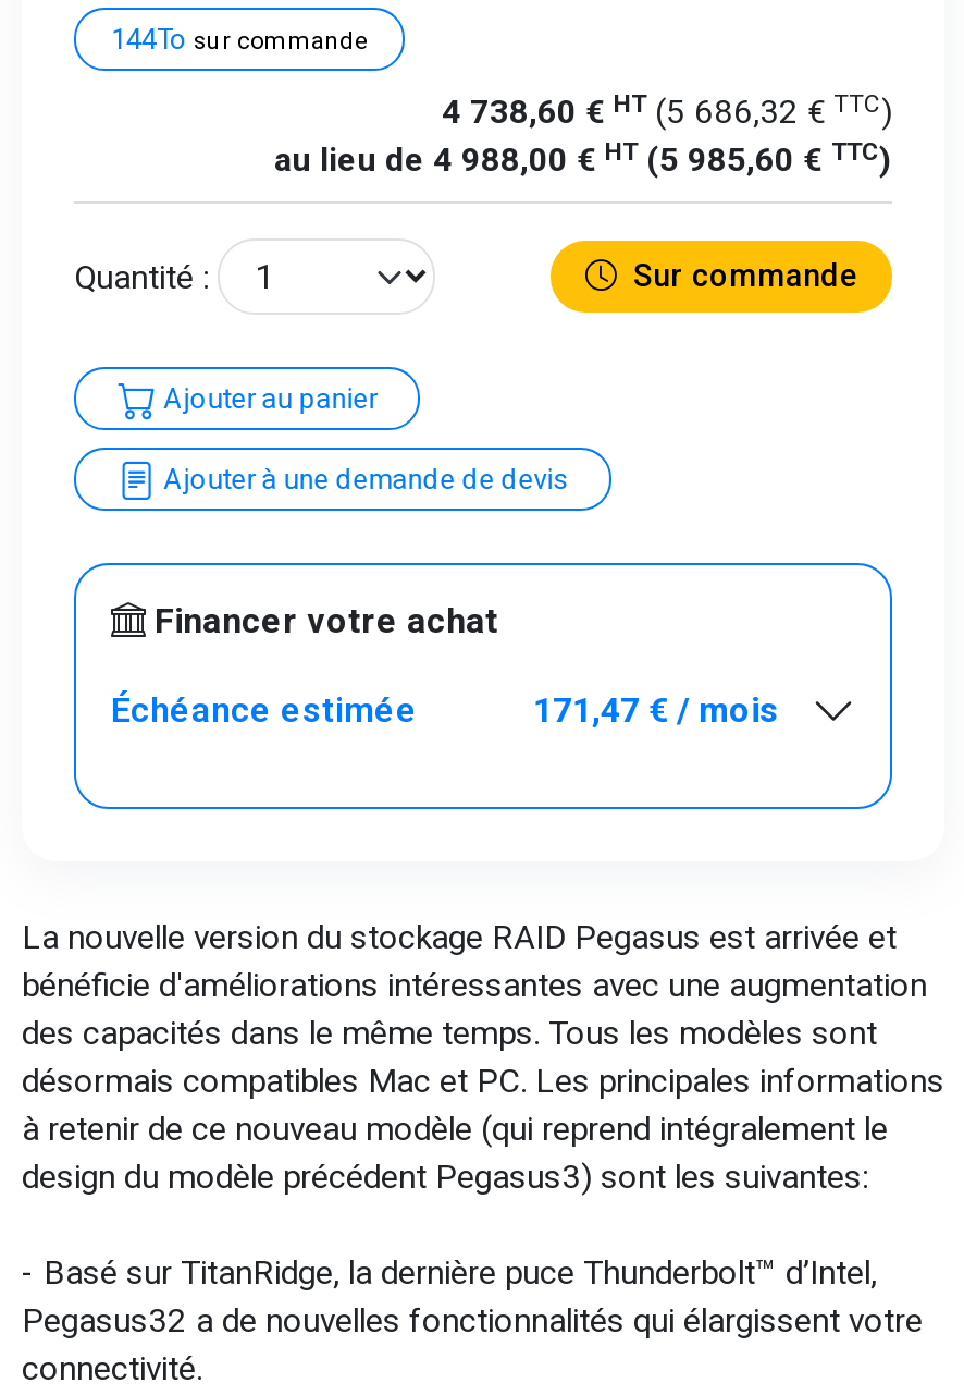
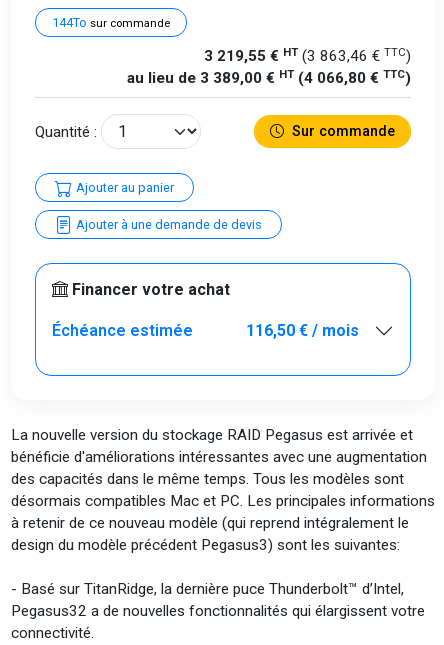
- 4 738,60 €HT (5 686,32 €TTC)
+ 3 219,55 €HT (3 863,46 €TTC)

- au lieu de 4 988,00 €HT (5 985,60 €TTC)
+ au lieu de 3 389,00 €HT (4 066,80 €TTC)

- 171,47 € / mois
+ 116,50 € / mois
